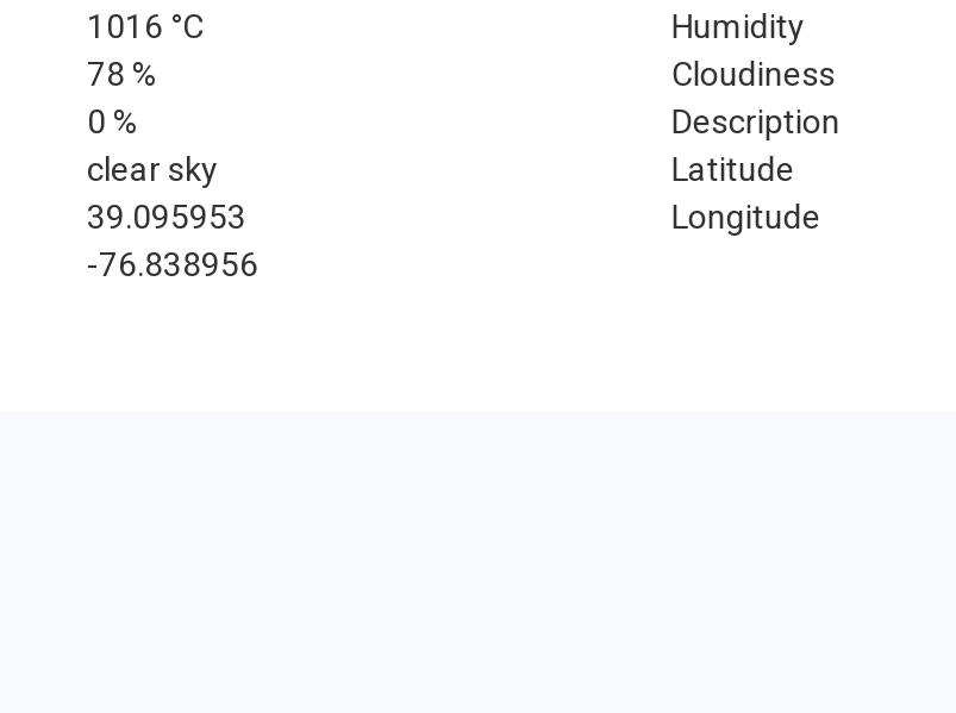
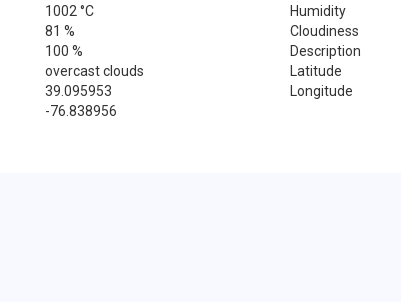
- 1016 °C
+ 1002 °C

- 78 %
+ 81 %

- 0 %
+ 100 %

- clear sky
+ overcast clouds
